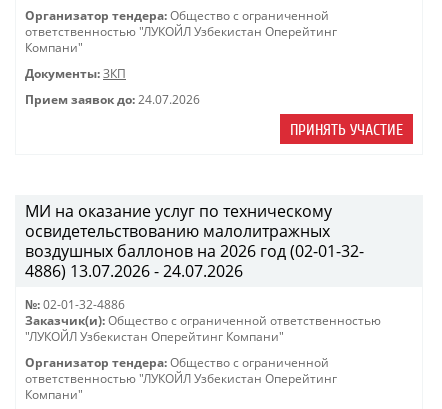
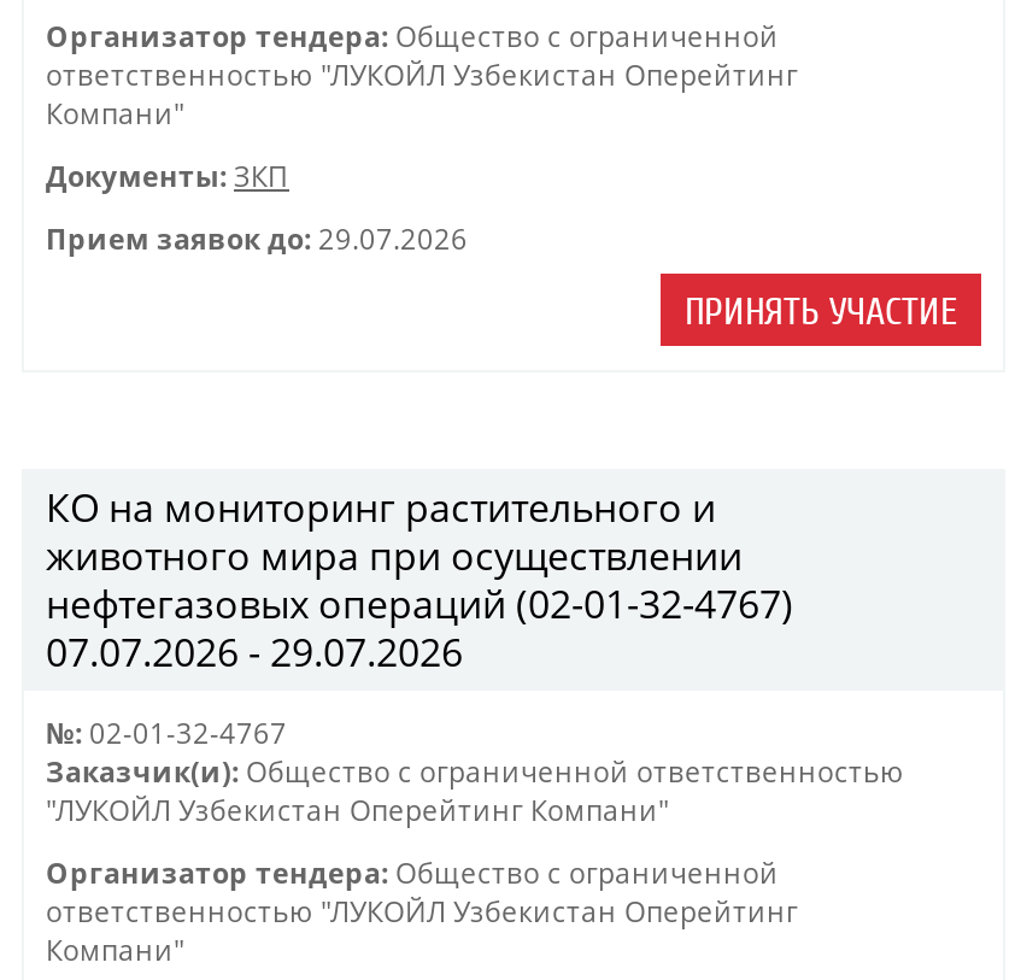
- Прием заявок до: 24.07.2026
+ Прием заявок до: 29.07.2026

- МИ на оказание услуг по техническому
- освидетельствованию малолитражных
- воздушных баллонов на 2026 год (02-01-32-
- 4886) 13.07.2026 - 24.07.2026
+ КО на мониторинг растительного и
+ животного мира при осуществлении
+ нефтегазовых операций (02-01-32-4767)
+ 07.07.2026 - 29.07.2026

- №: 02-01-32-4886
+ №: 02-01-32-4767
